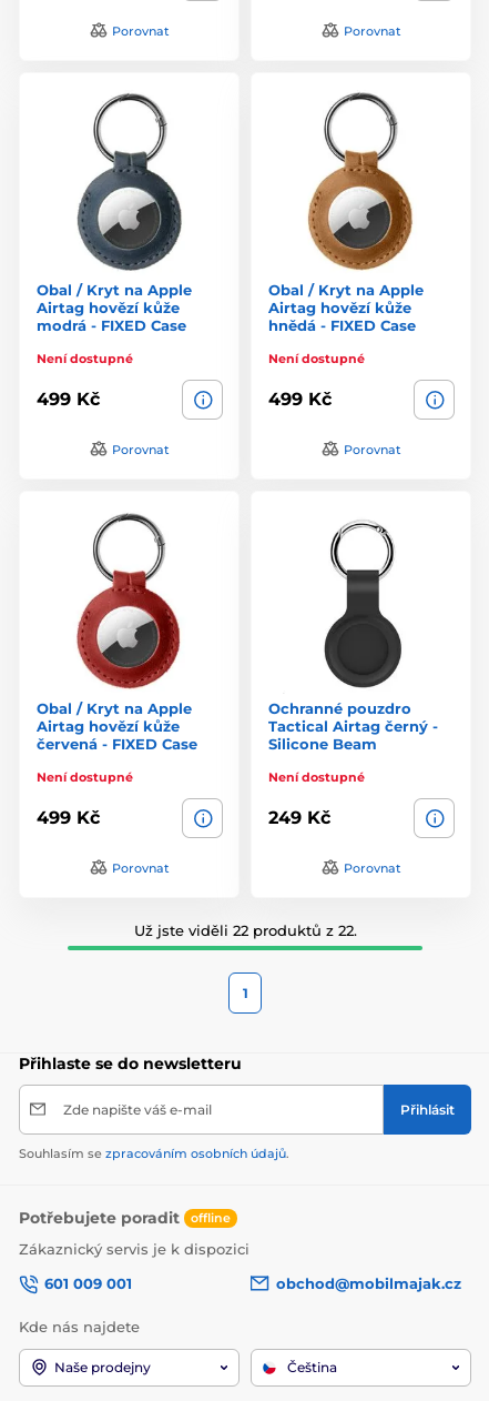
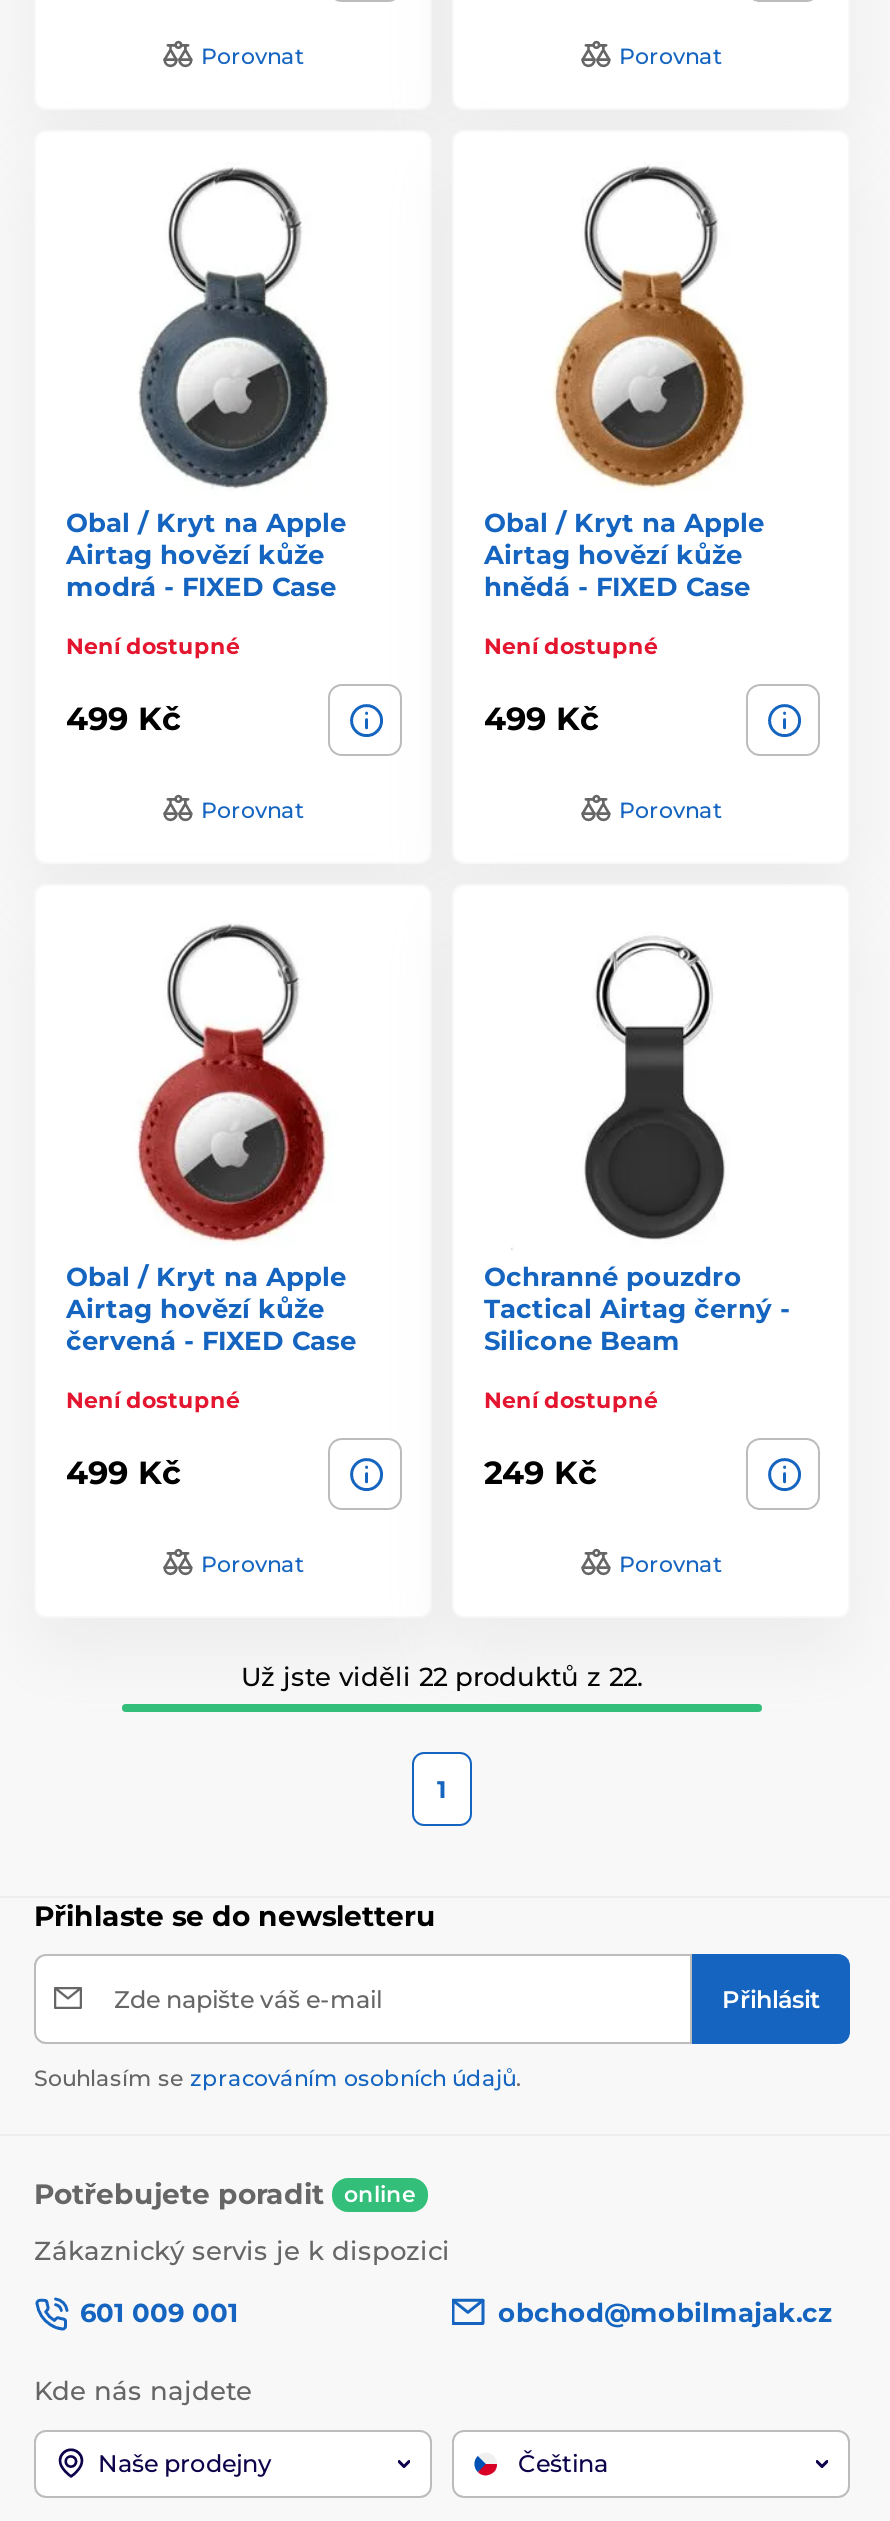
- Potřebujete poradit offline
+ Potřebujete poradit online
